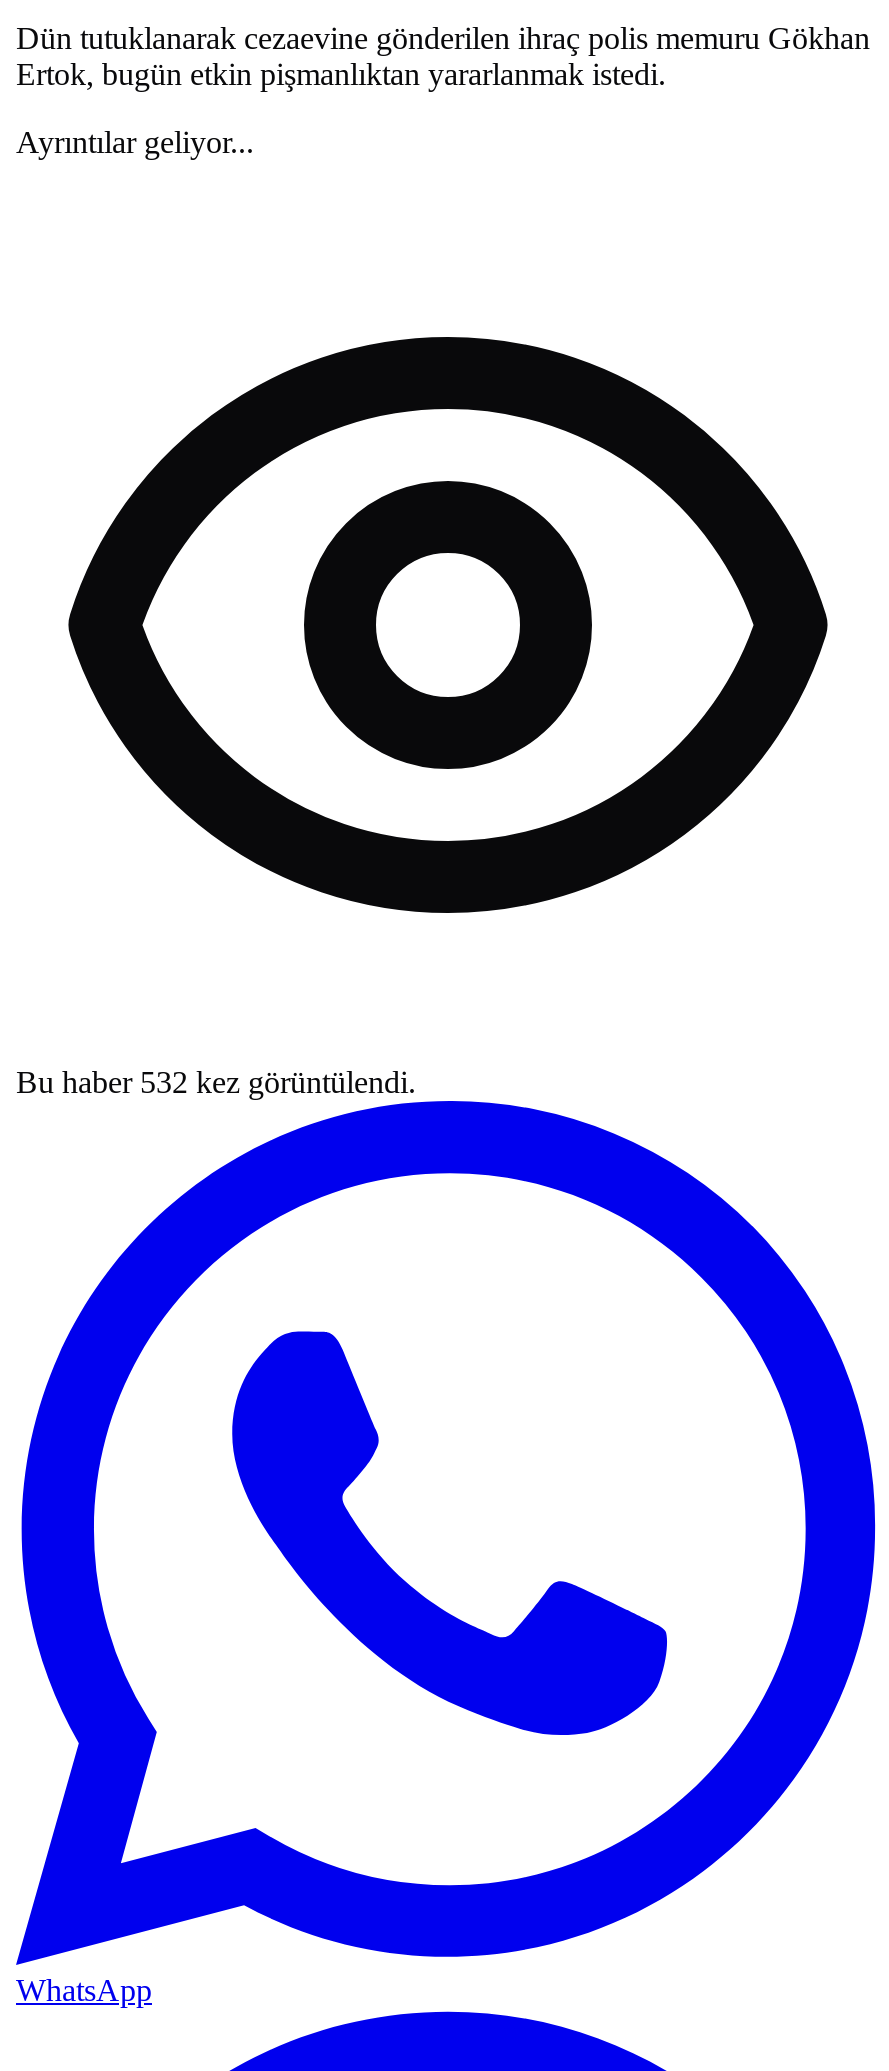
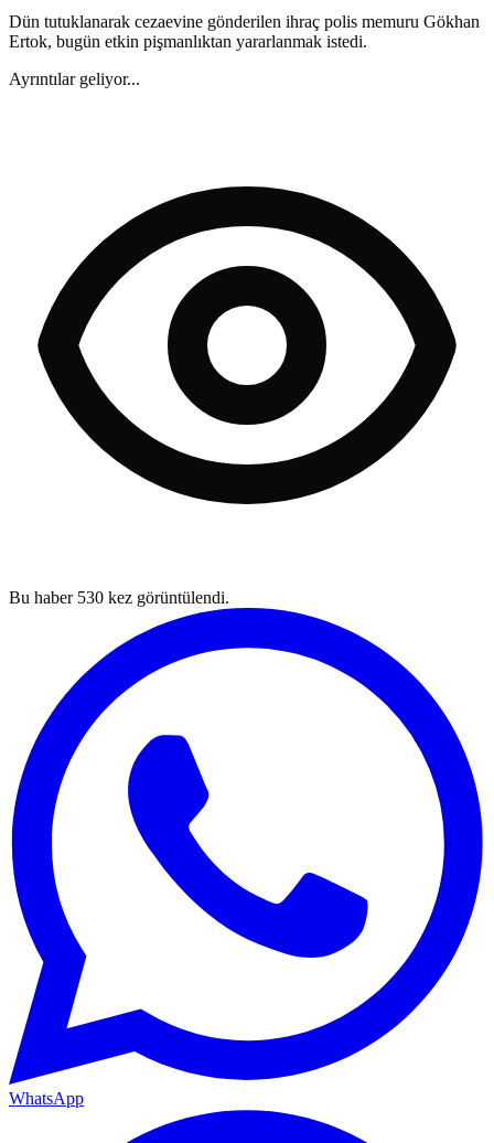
- Bu haber 532 kez görüntülendi.
+ Bu haber 530 kez görüntülendi.
